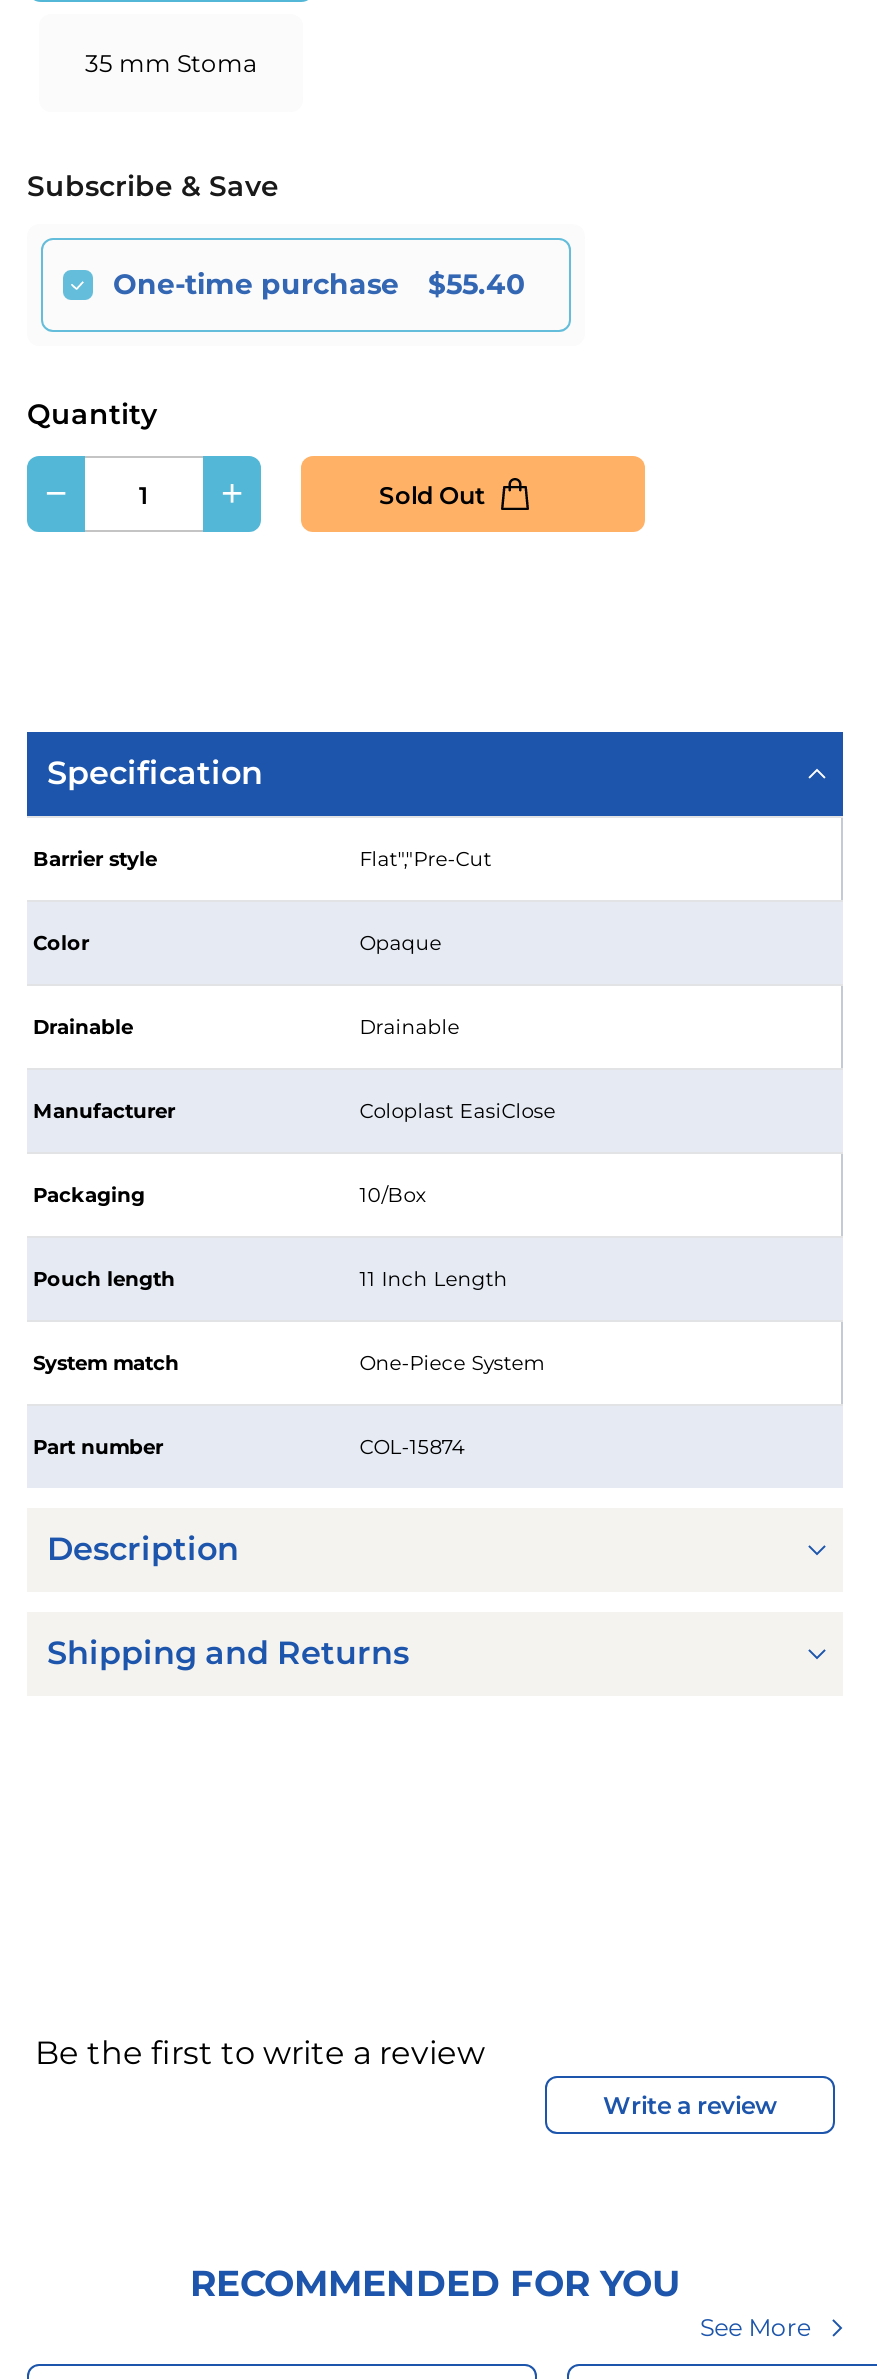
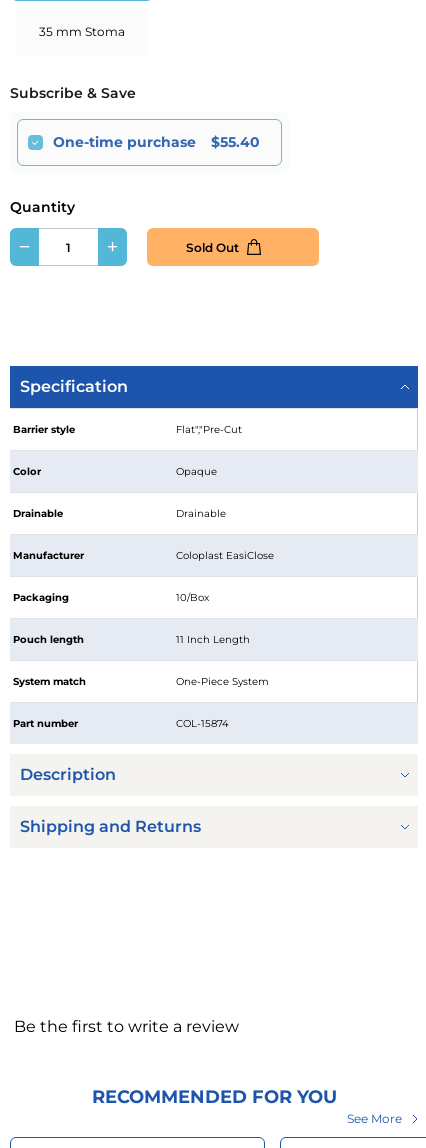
- Write a review
